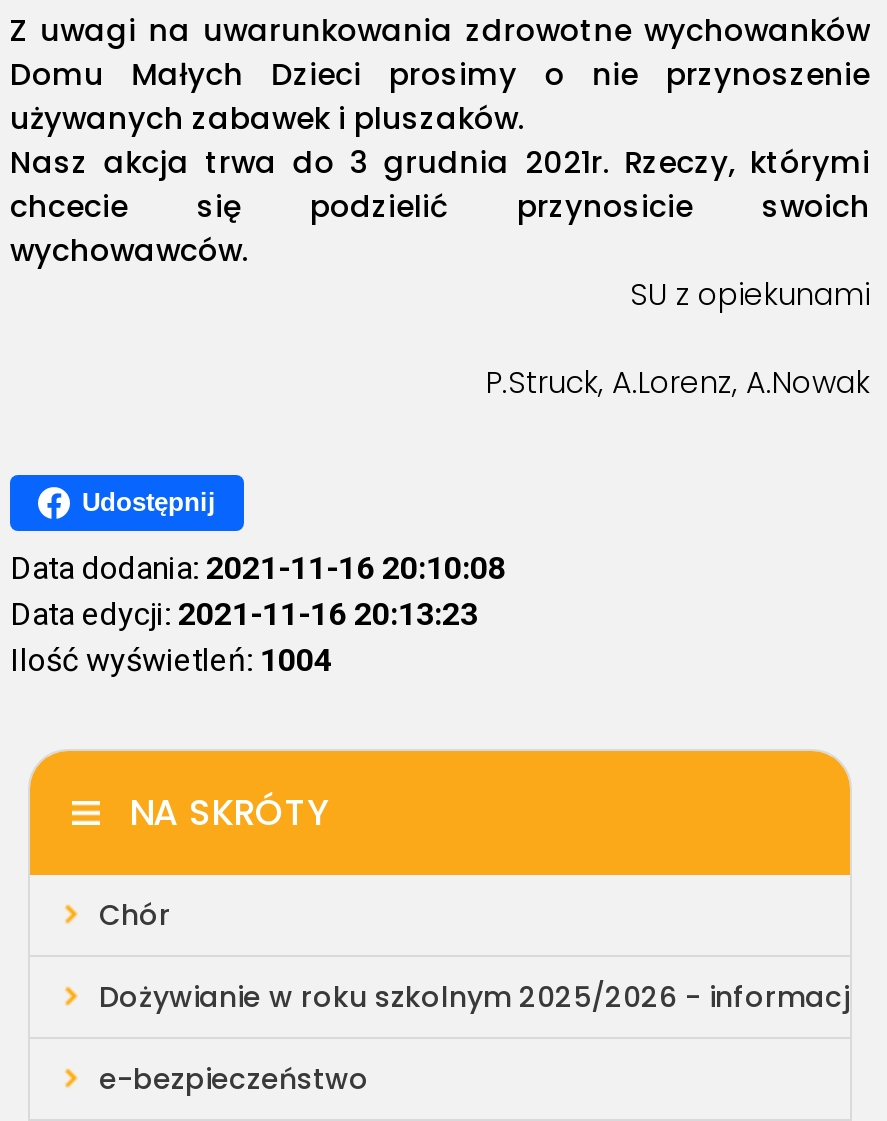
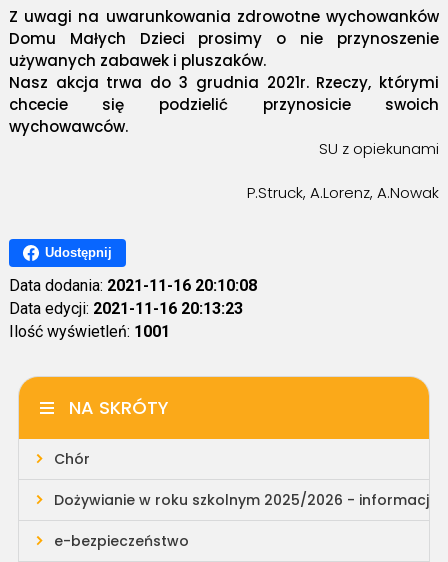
- Ilość wyświetleń: 1004
+ Ilość wyświetleń: 1001
